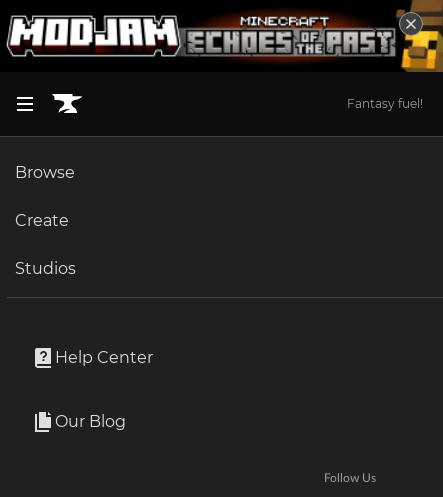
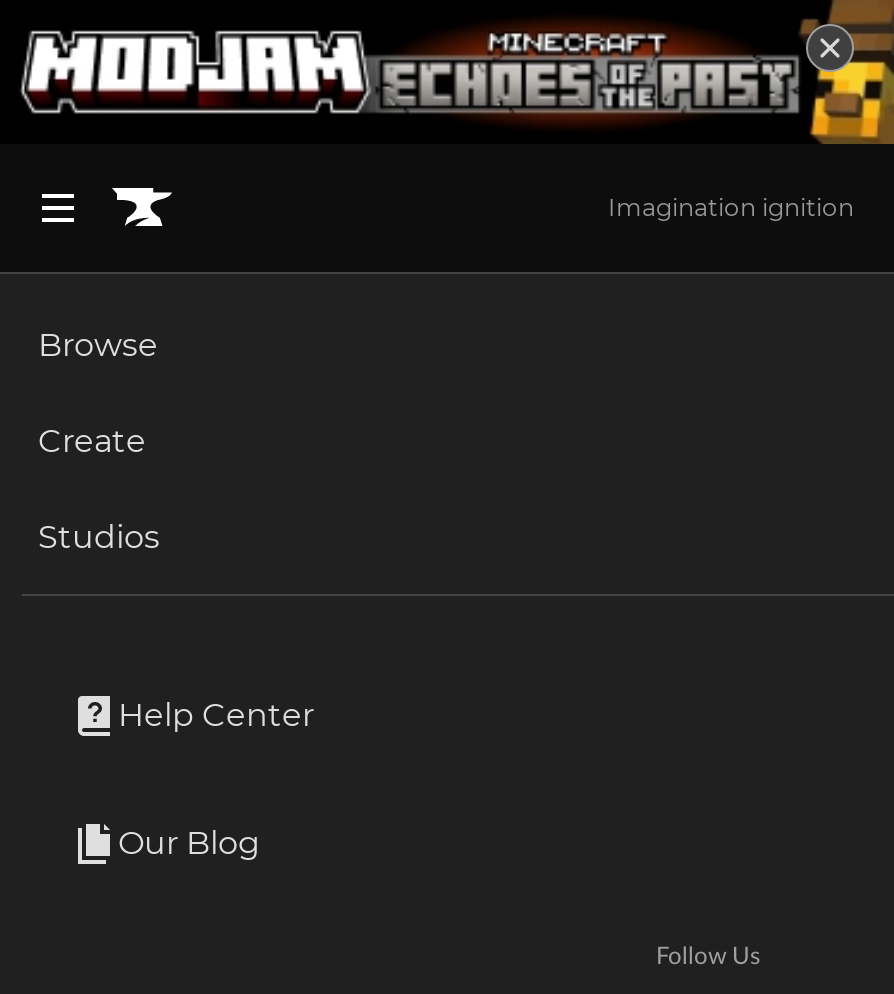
- Fantasy fuel!
+ Imagination ignition
